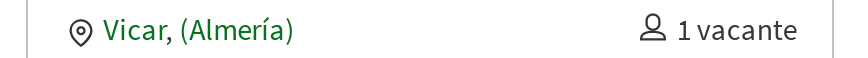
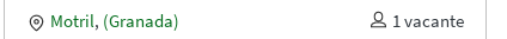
- Vicar, (Almería)
+ Motril, (Granada)
